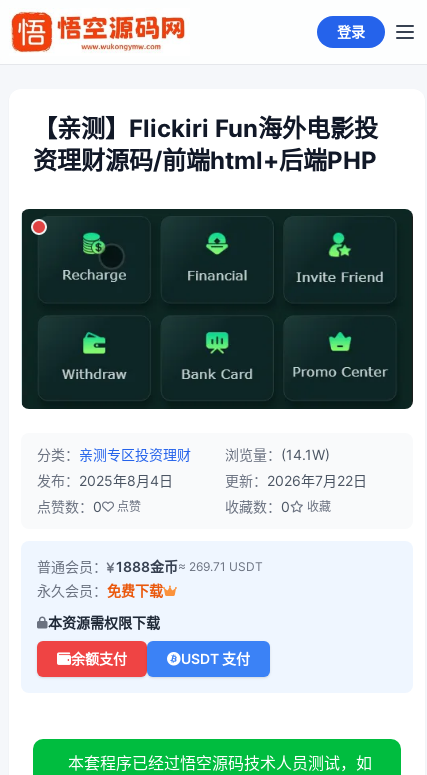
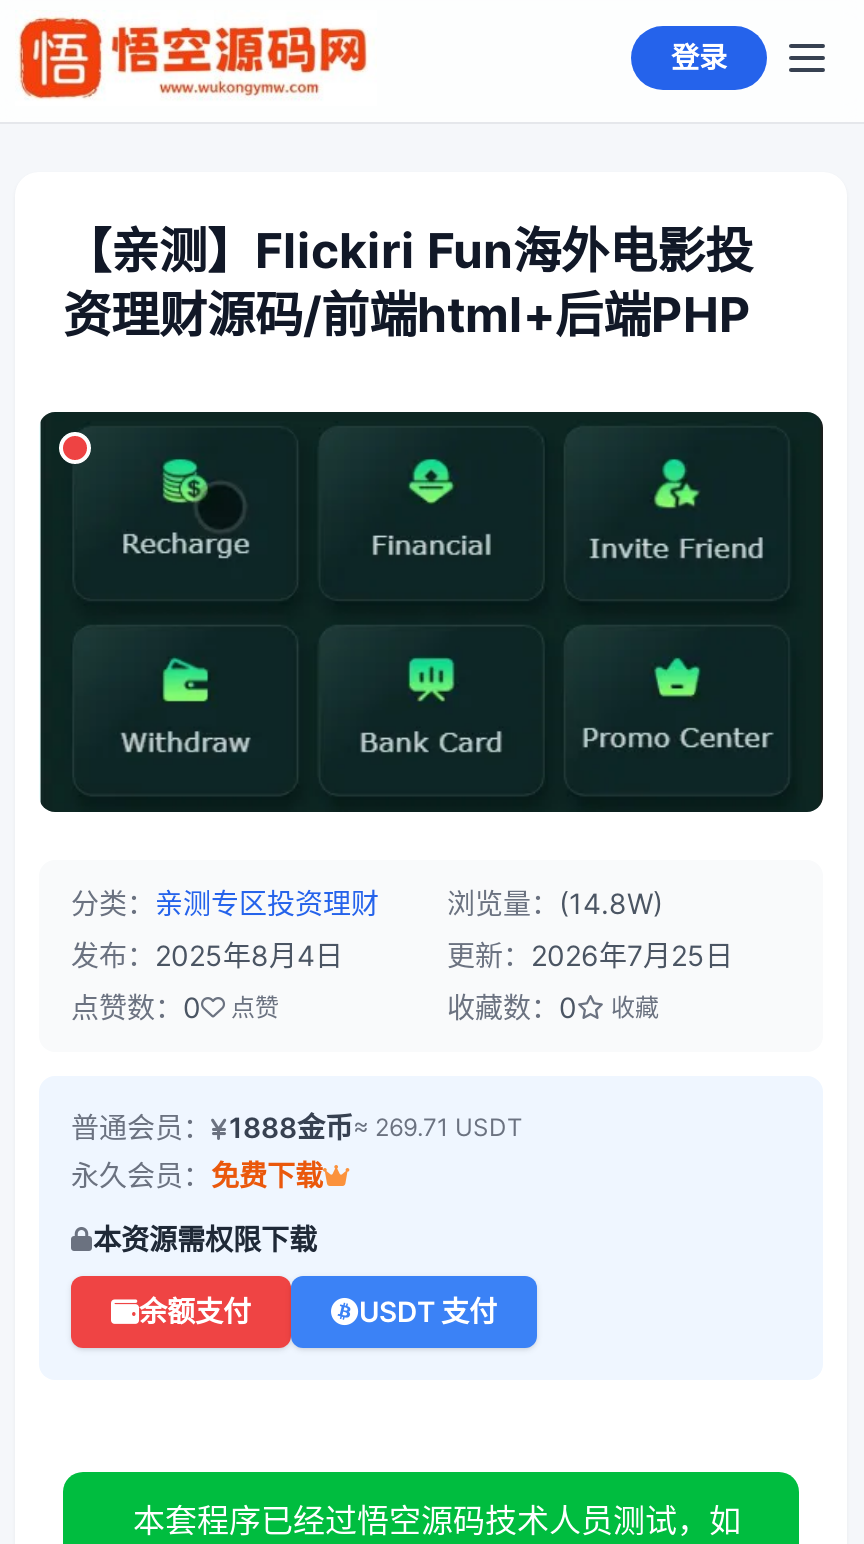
- 分类：亲测专区投资理财 浏览量：(14.1W)
+ 分类：亲测专区投资理财 浏览量：(14.8W)

- 更新：2026年7月22日
+ 更新：2026年7月25日
